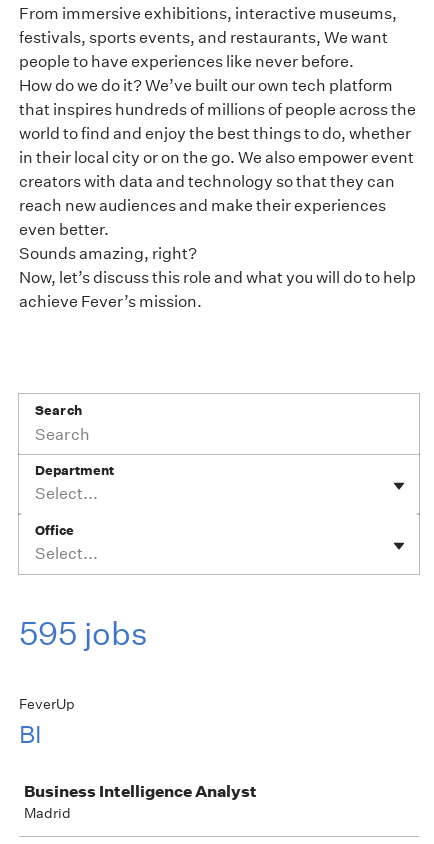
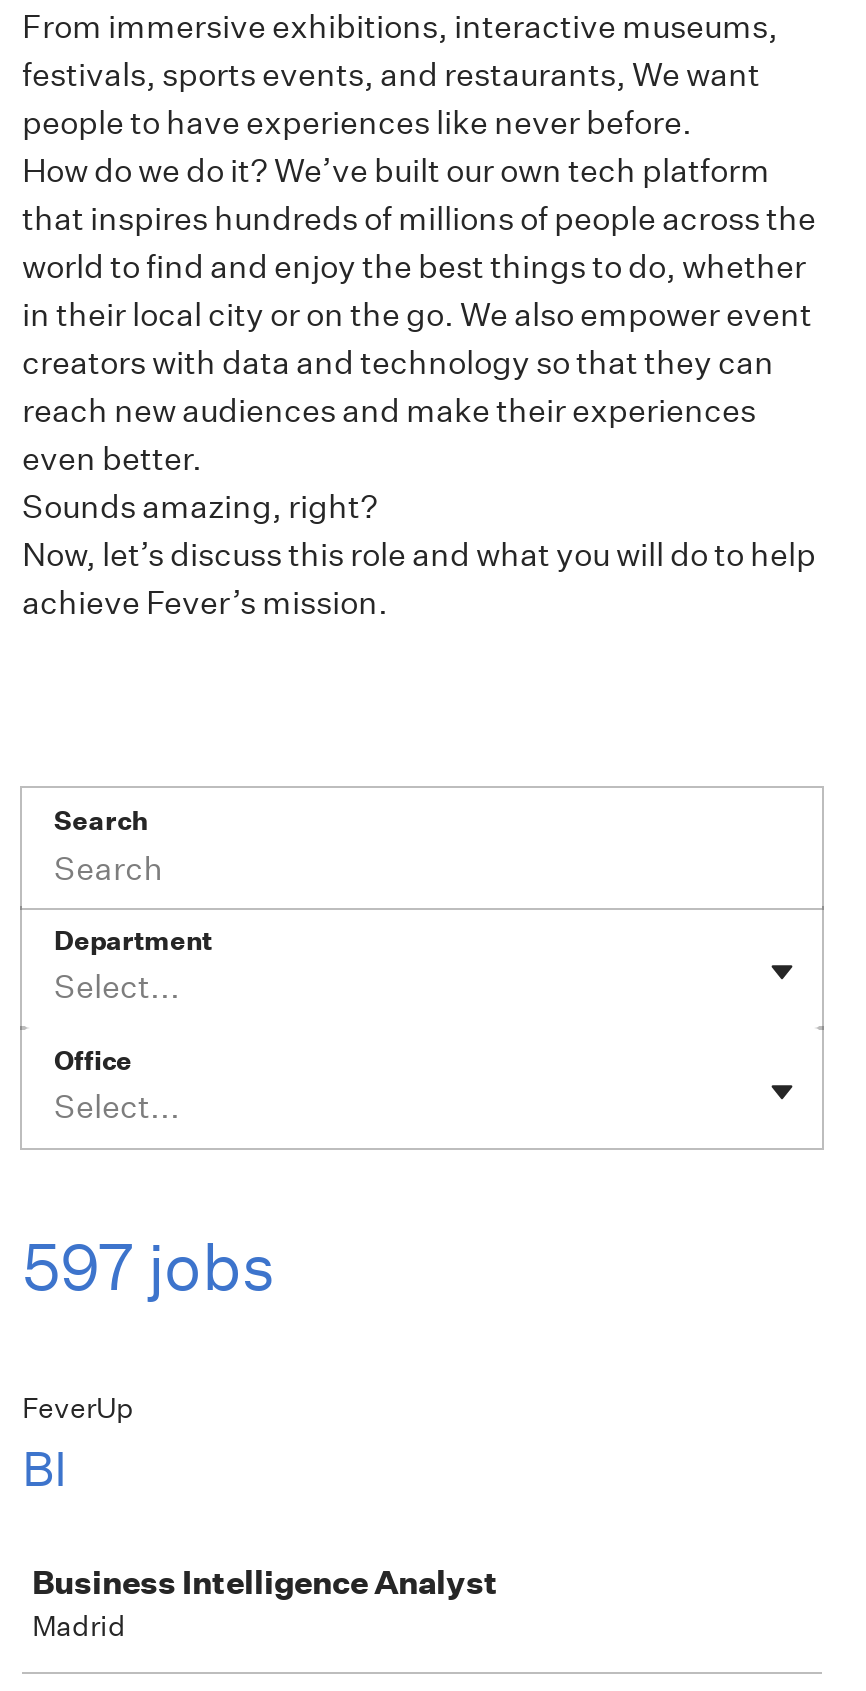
- 595 jobs
+ 597 jobs
